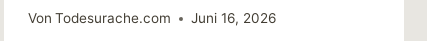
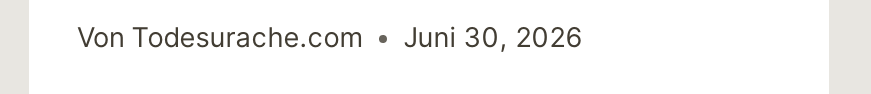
- Von Todesurache.com Juni 16, 2026
+ Von Todesurache.com Juni 30, 2026
